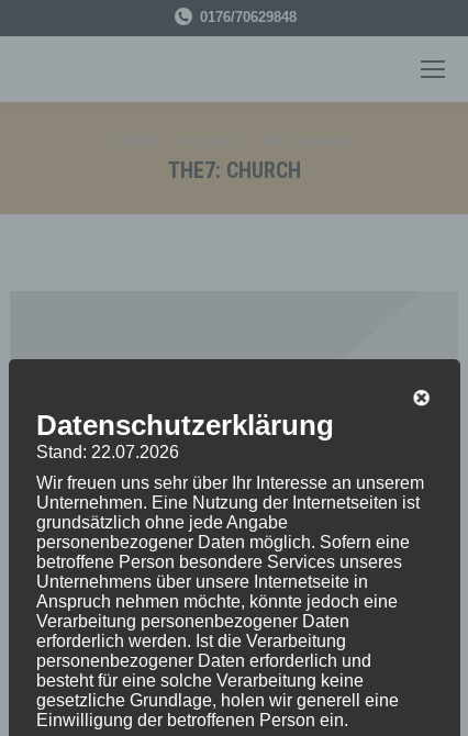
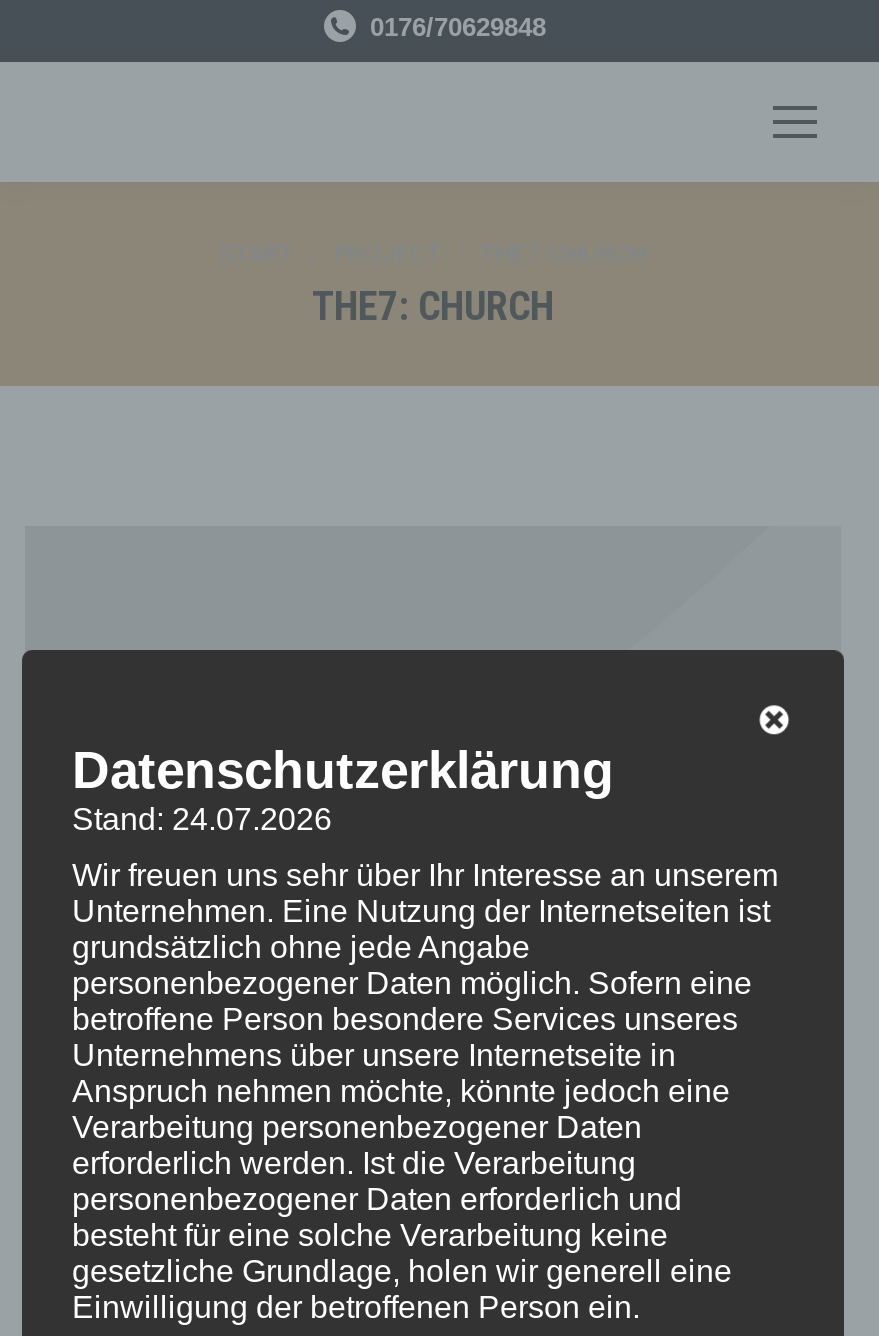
- Stand: 22.07.2026
+ Stand: 24.07.2026
